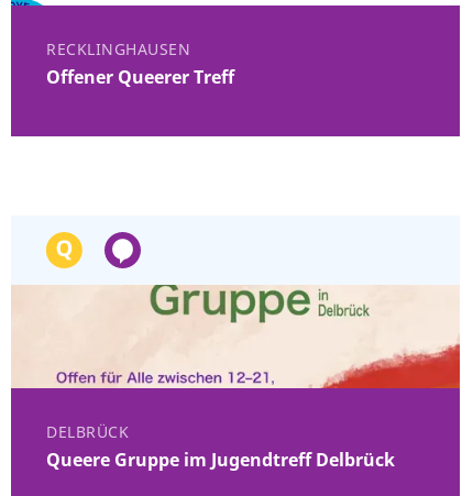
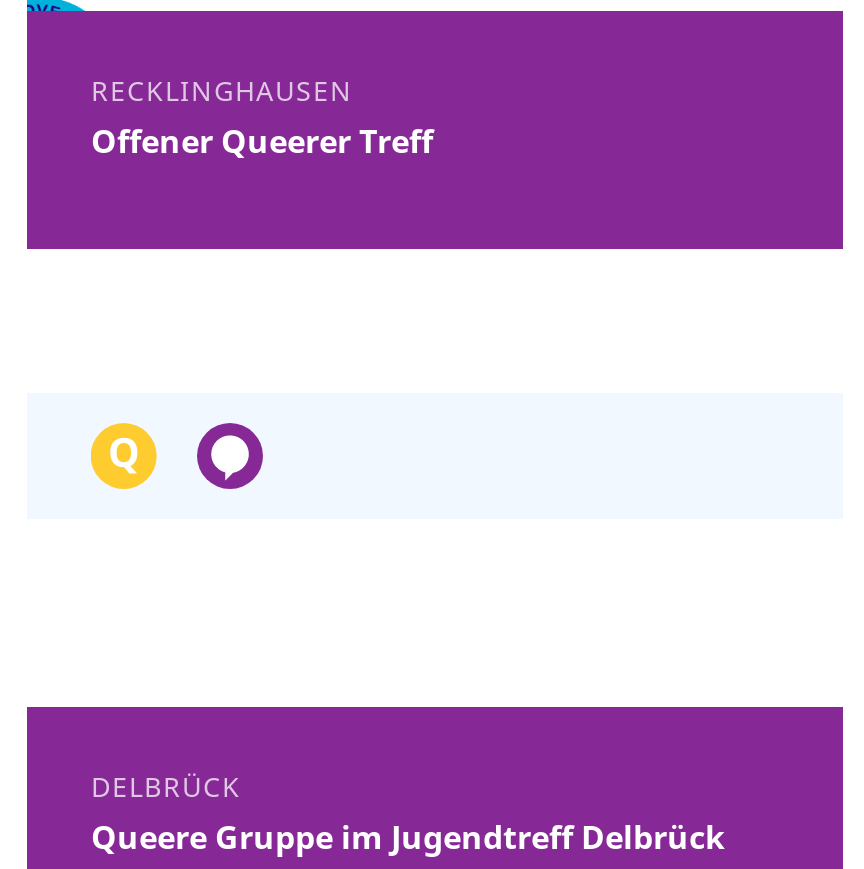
- [image]
